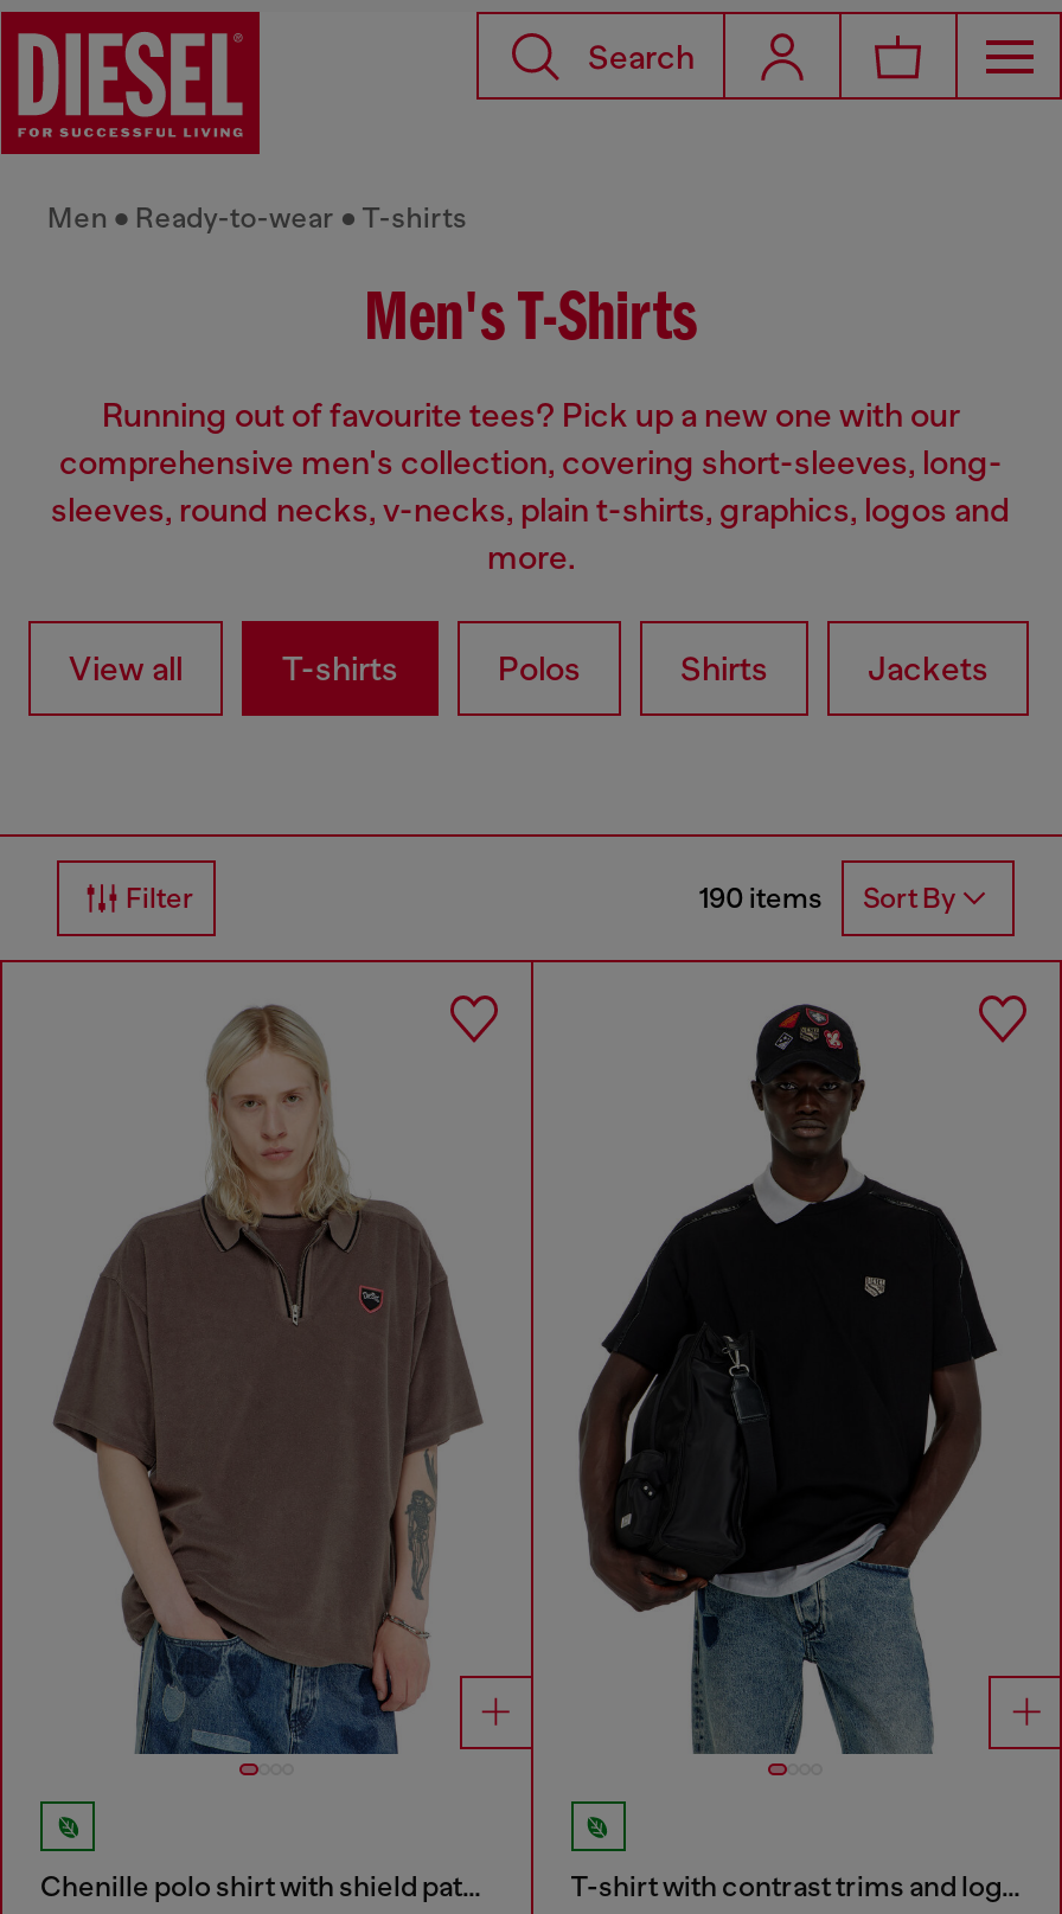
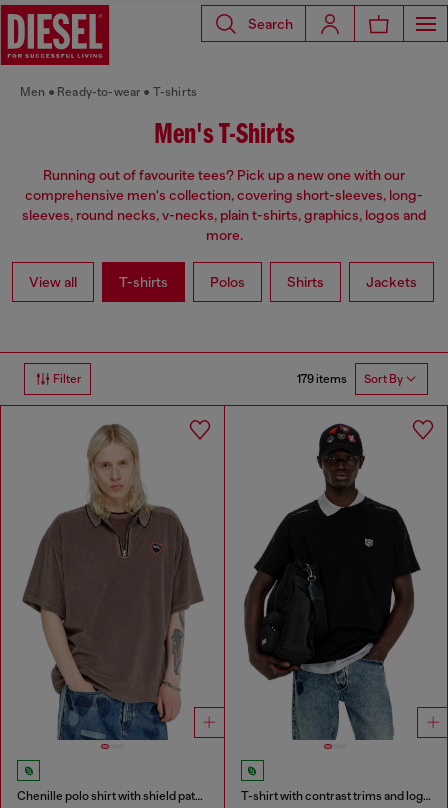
- 190 items Sort By
+ 179 items Sort By
